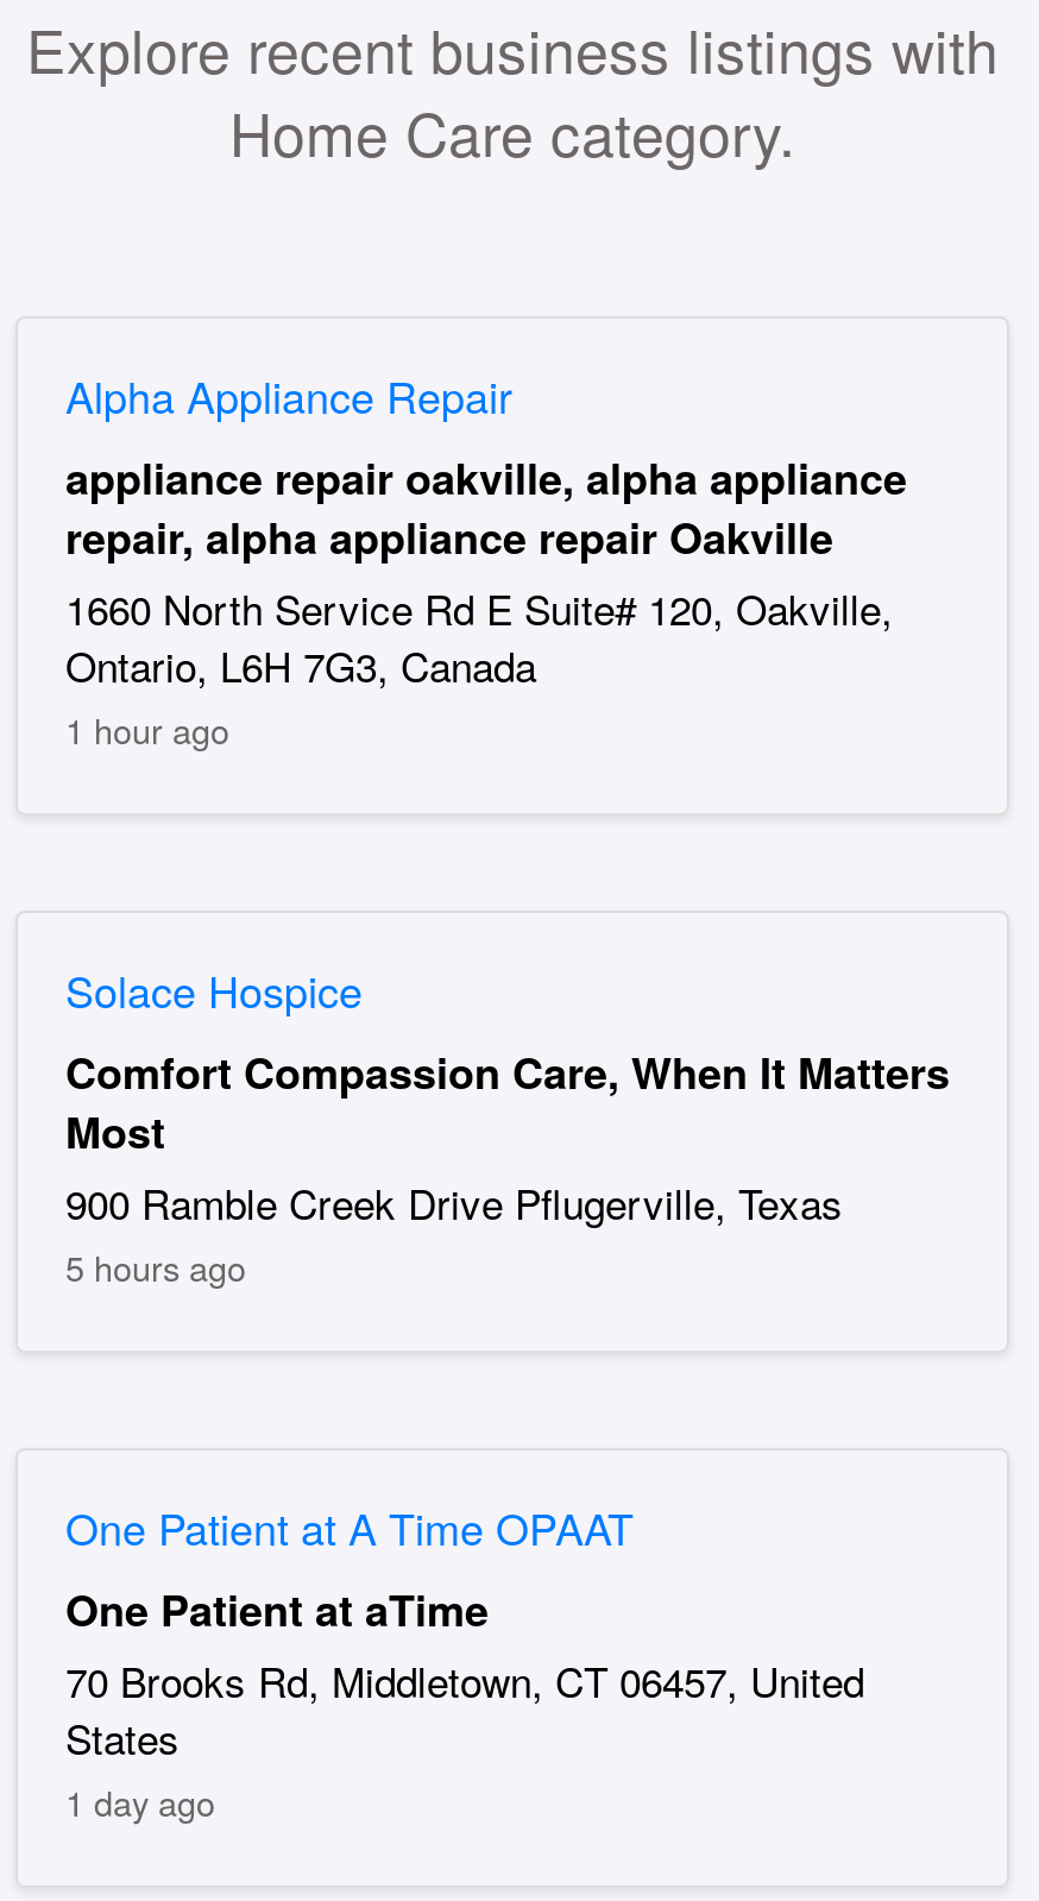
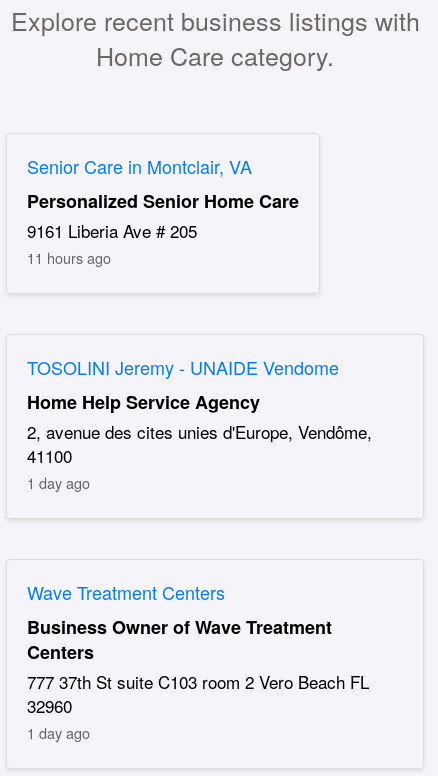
- Alpha Appliance Repair
- appliance repair oakville, alpha appliance
- repair, alpha appliance repair Oakville
- 1660 North Service Rd E Suite# 120, Oakville,
- Ontario, L6H 7G3, Canada
- 1 hour ago
+ Senior Care in Montclair, VA
+ Personalized Senior Home Care
+ 9161 Liberia Ave # 205
+ 11 hours ago

- Solace Hospice
- Comfort Compassion Care, When It Matters
- Most
- 900 Ramble Creek Drive Pflugerville, Texas
- 5 hours ago
+ TOSOLINI Jeremy - UNAIDE Vendome
+ Home Help Service Agency
+ 2, avenue des cites unies d'Europe, Vendôme,
+ 41100
+ 1 day ago

- One Patient at A Time OPAAT
- One Patient at aTime
- 70 Brooks Rd, Middletown, CT 06457, United
- States
+ Wave Treatment Centers
+ Business Owner of Wave Treatment
+ Centers
+ 777 37th St suite C103 room 2 Vero Beach FL
+ 32960
